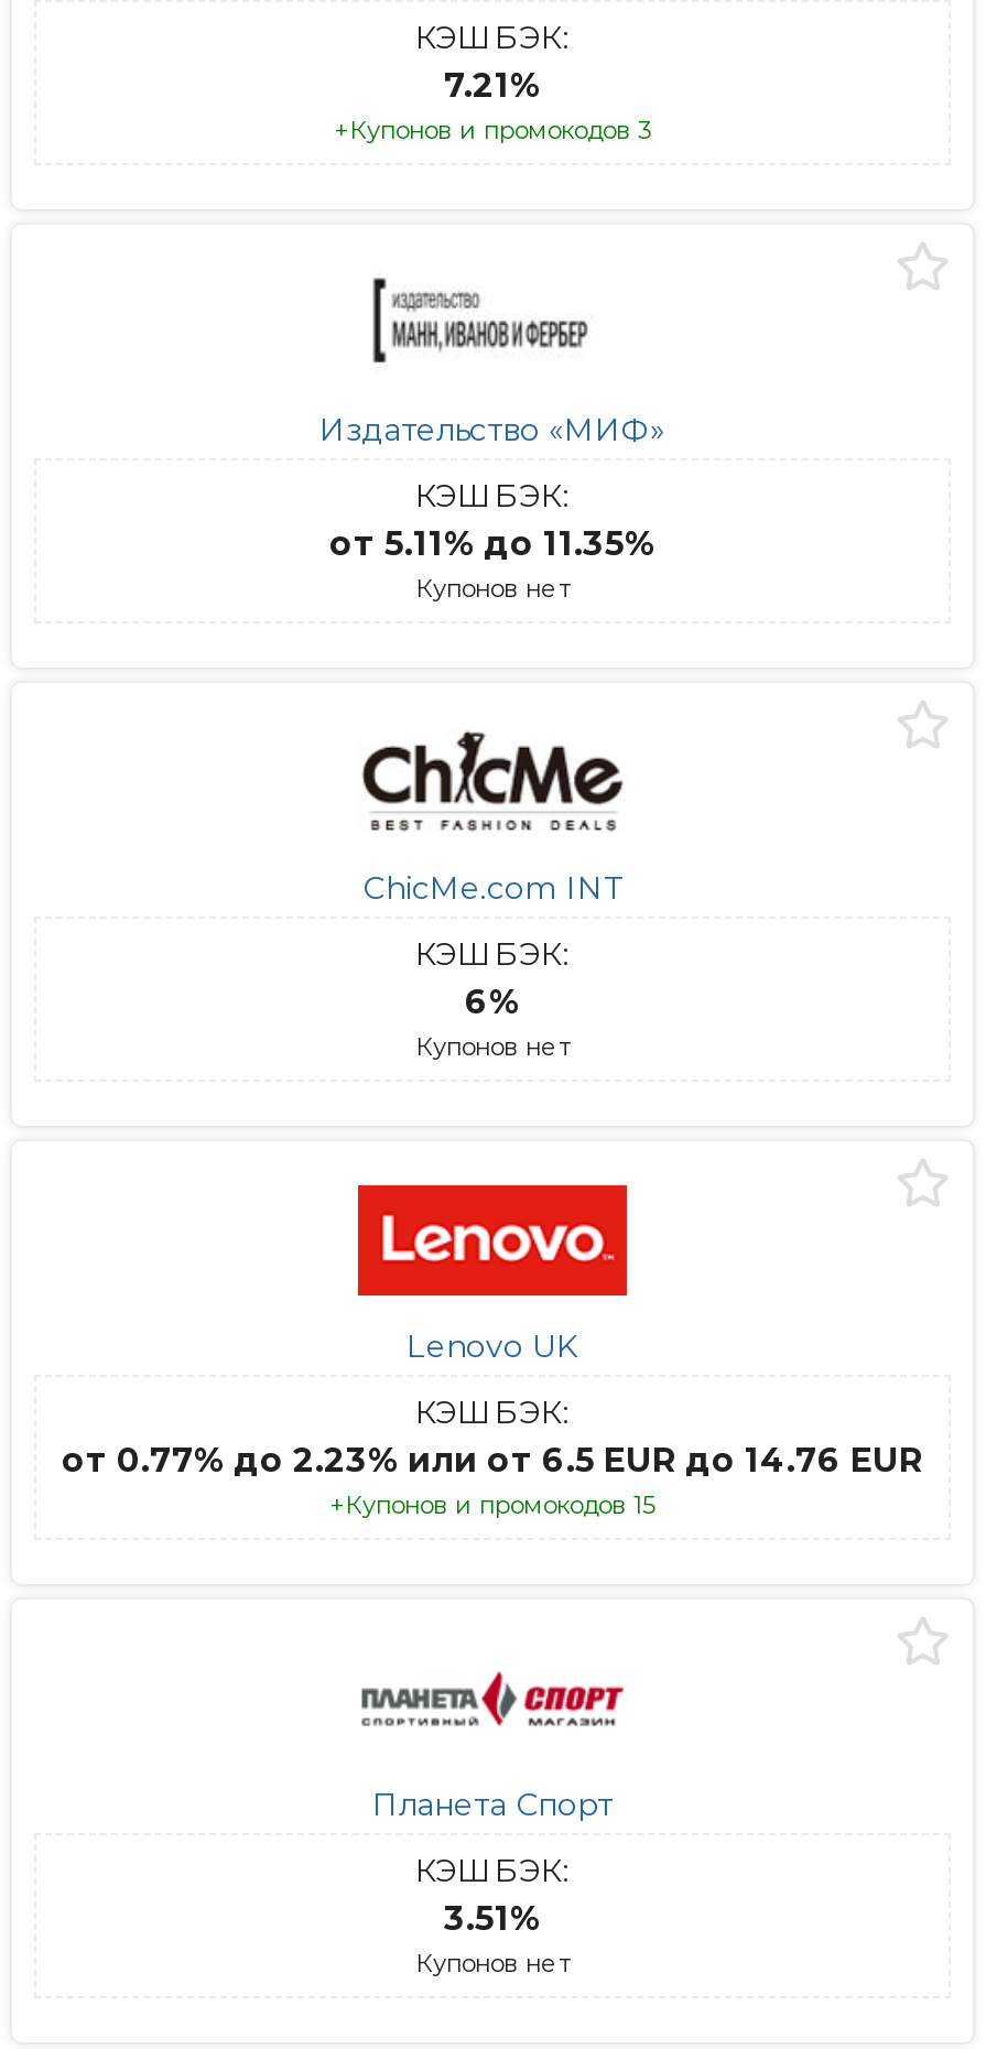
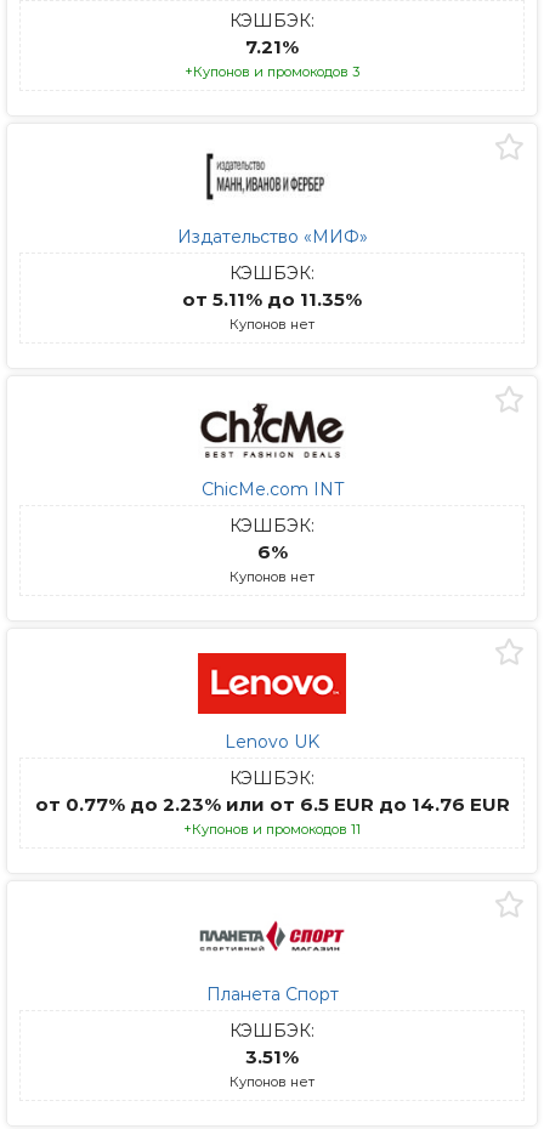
- +Купонов и промокодов 15
+ +Купонов и промокодов 11
